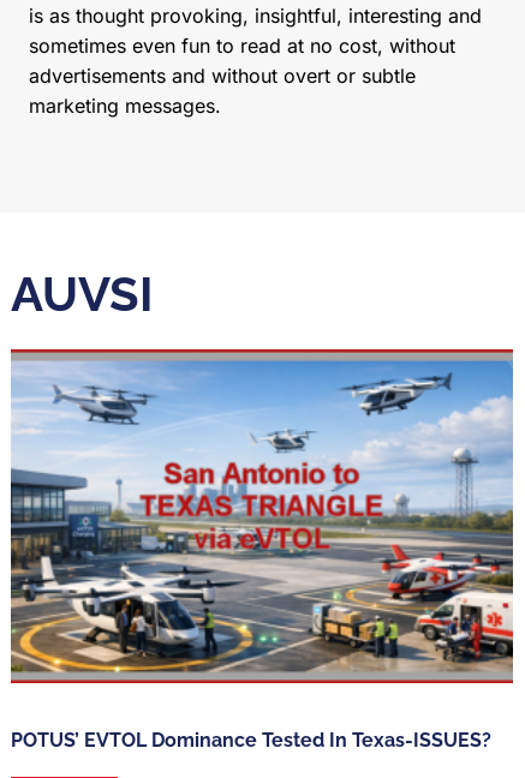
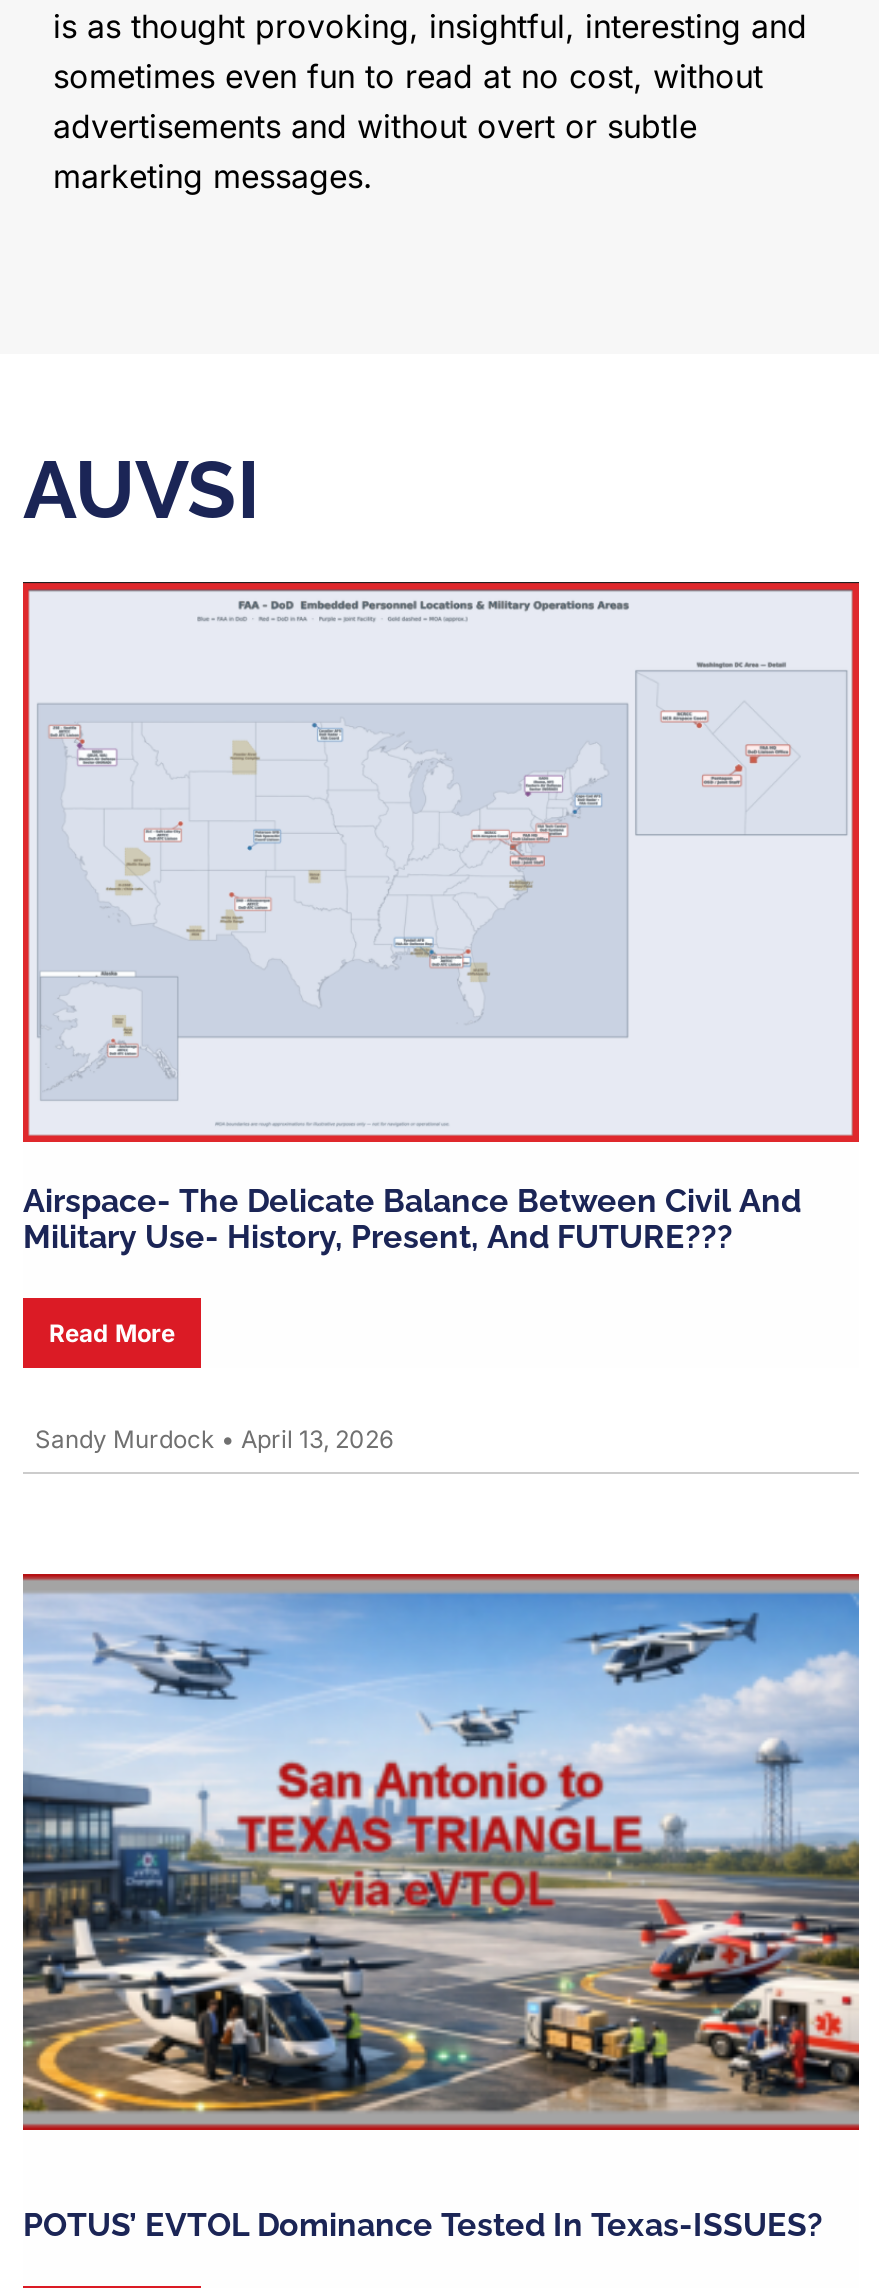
+ [image]
+ Airspace- The Delicate Balance Between Civil And
+ Military Use- History, Present, And FUTURE???
+ Read More

+ Sandy Murdock • April 13, 2026
